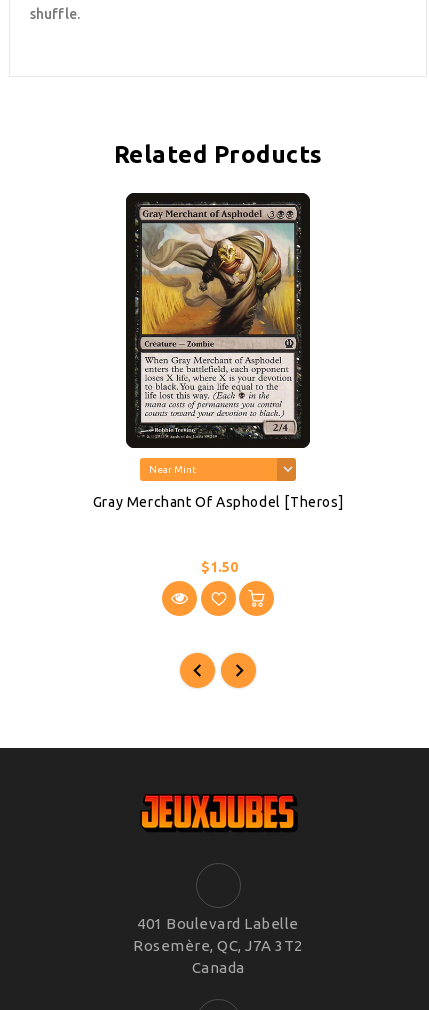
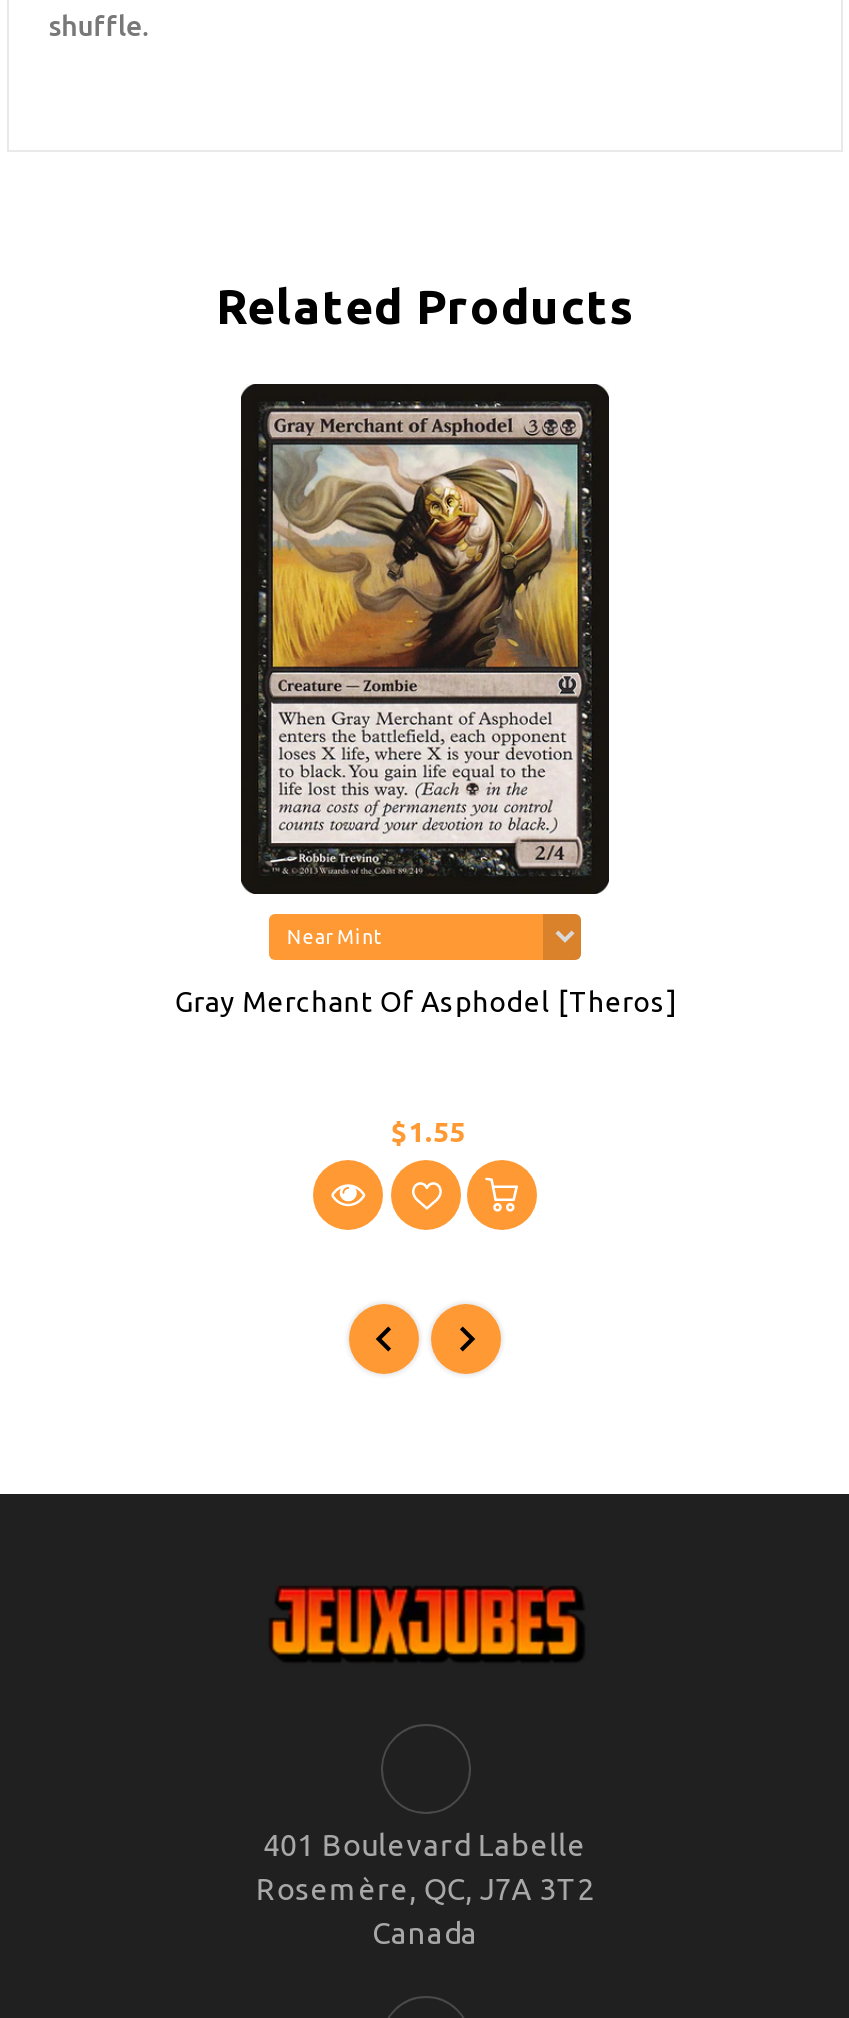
- $1.50
+ $1.55
